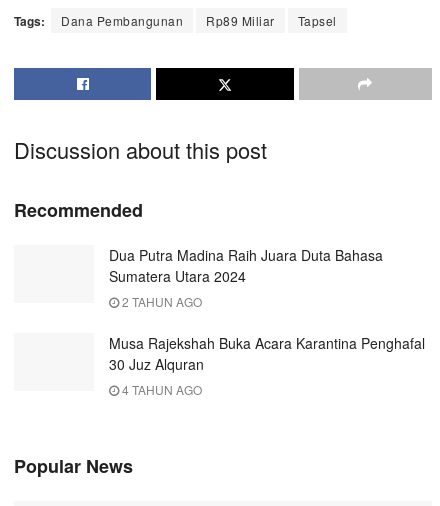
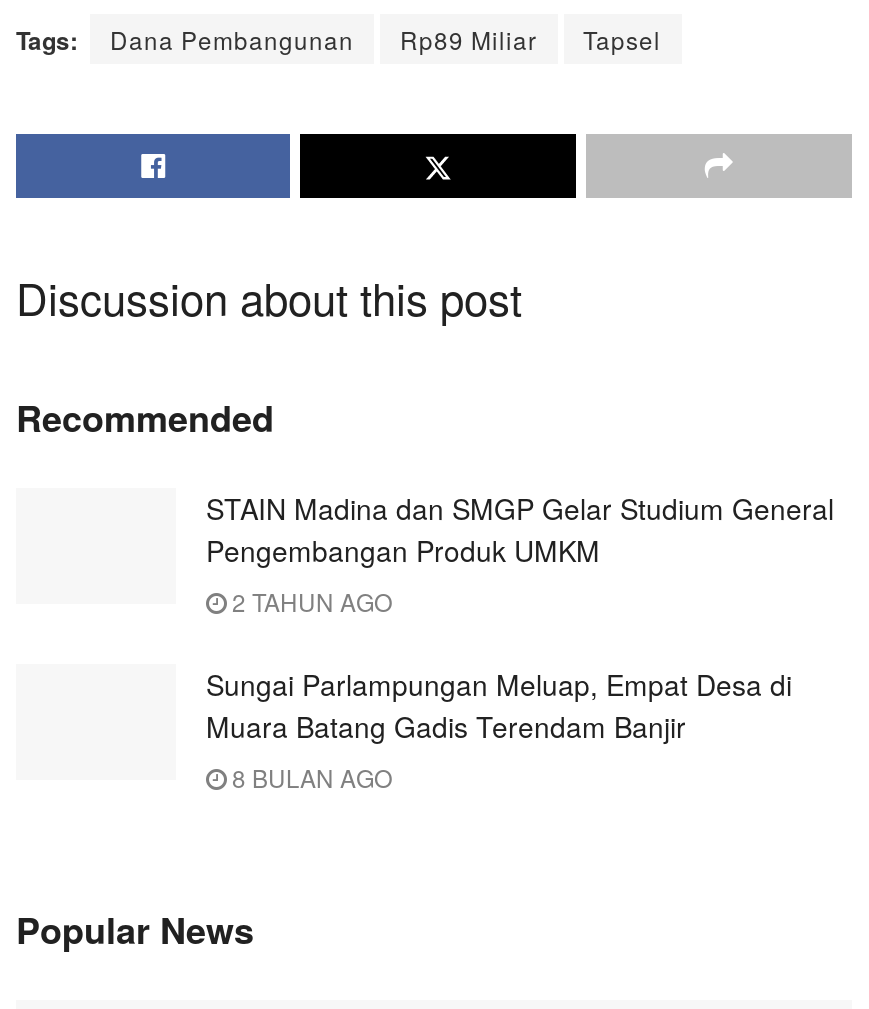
- Dua Putra Madina Raih Juara Duta Bahasa
- Sumatera Utara 2024
+ STAIN Madina dan SMGP Gelar Studium General
+ Pengembangan Produk UMKM

- Musa Rajekshah Buka Acara Karantina Penghafal
- 30 Juz Alquran
- 4 TAHUN AGO
+ Sungai Parlampungan Meluap, Empat Desa di
+ Muara Batang Gadis Terendam Banjir
+ 8 BULAN AGO
